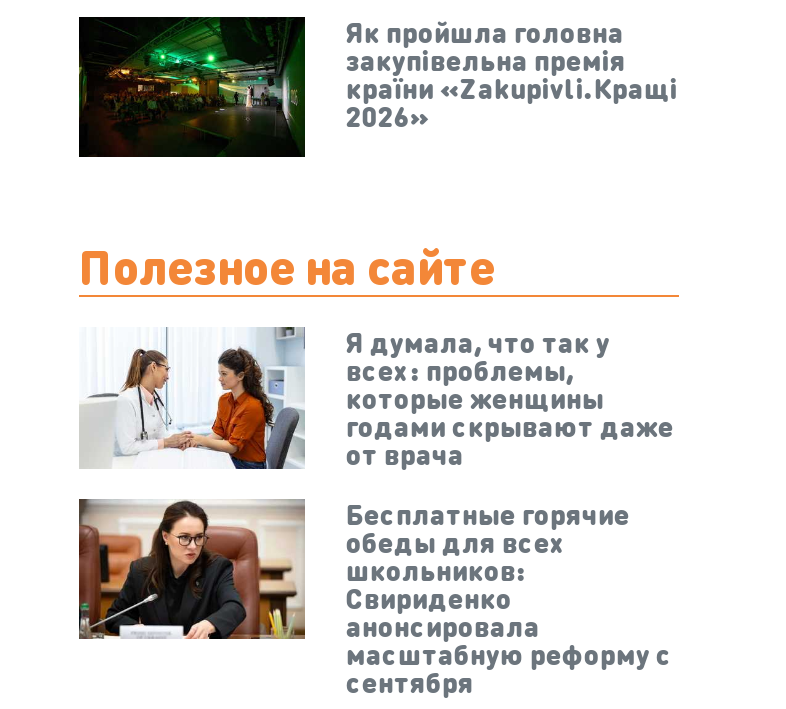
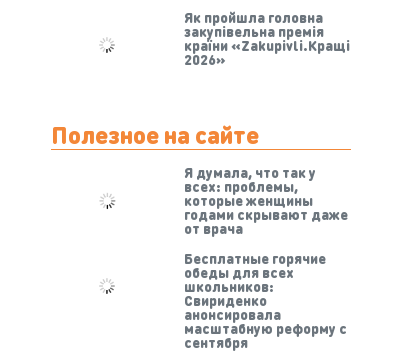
- [image]

- [image]

- [image]
